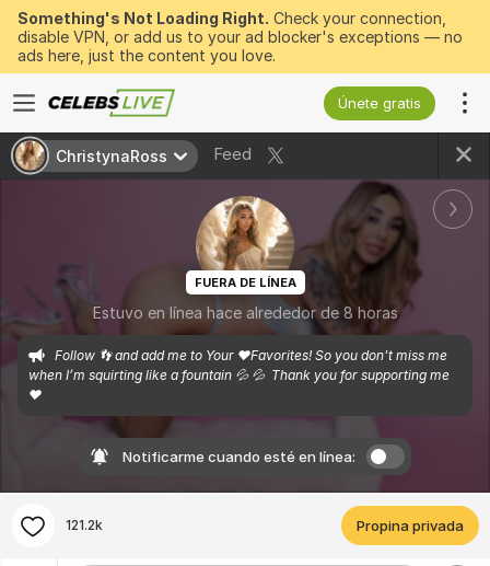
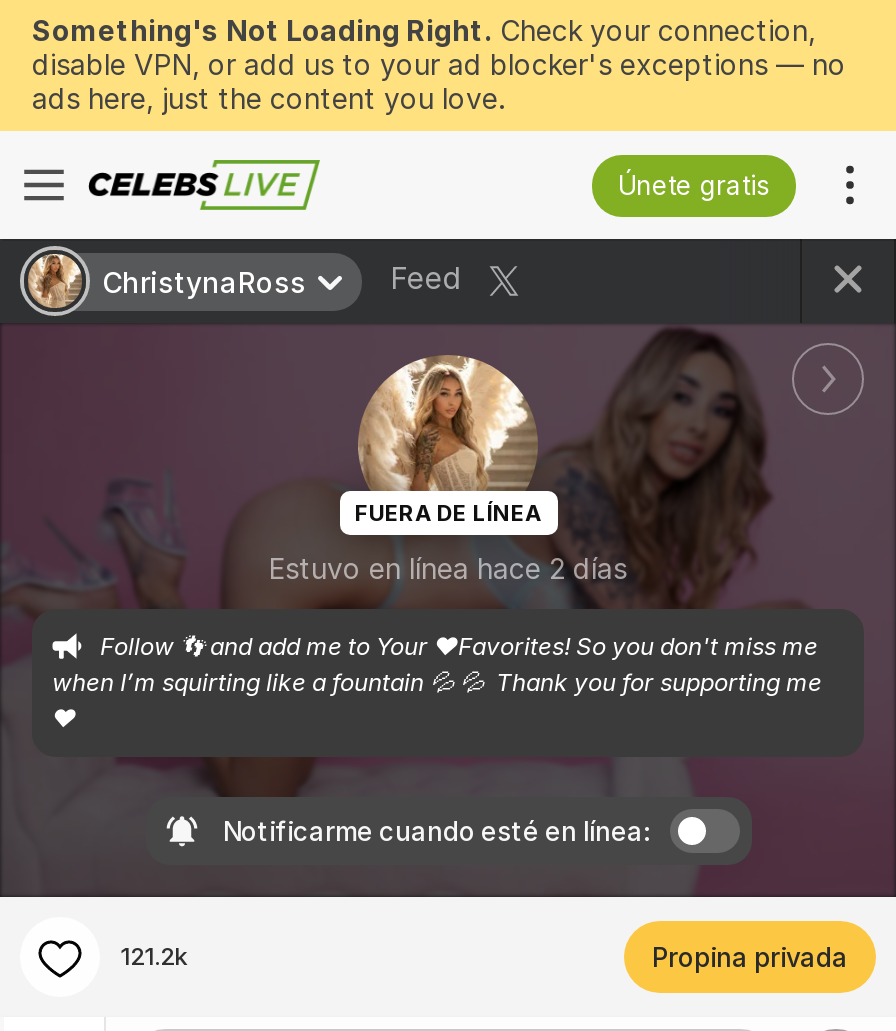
- Estuvo en línea hace alrededor de 8 horas
+ Estuvo en línea hace 2 días
